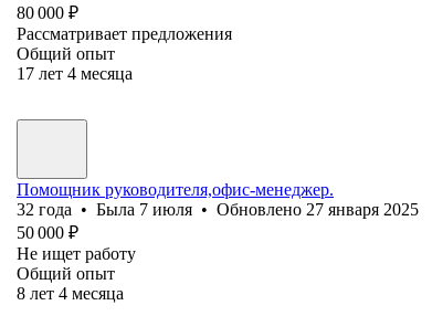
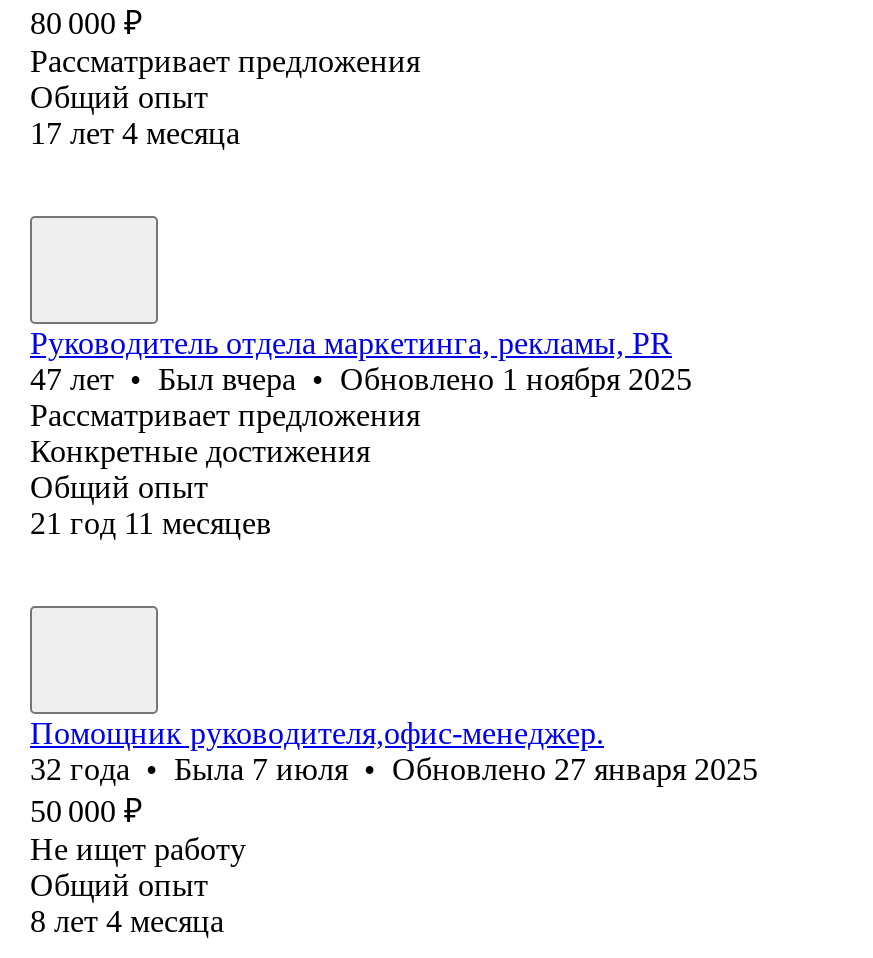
+ Руководитель отдела маркетинга, рекламы, PR
+ 47 лет • Был вчера • Обновлено 1 ноября 2025
+ Рассматривает предложения
+ Конкретные достижения
+ Общий опыт
+ 21 год 11 месяцев
